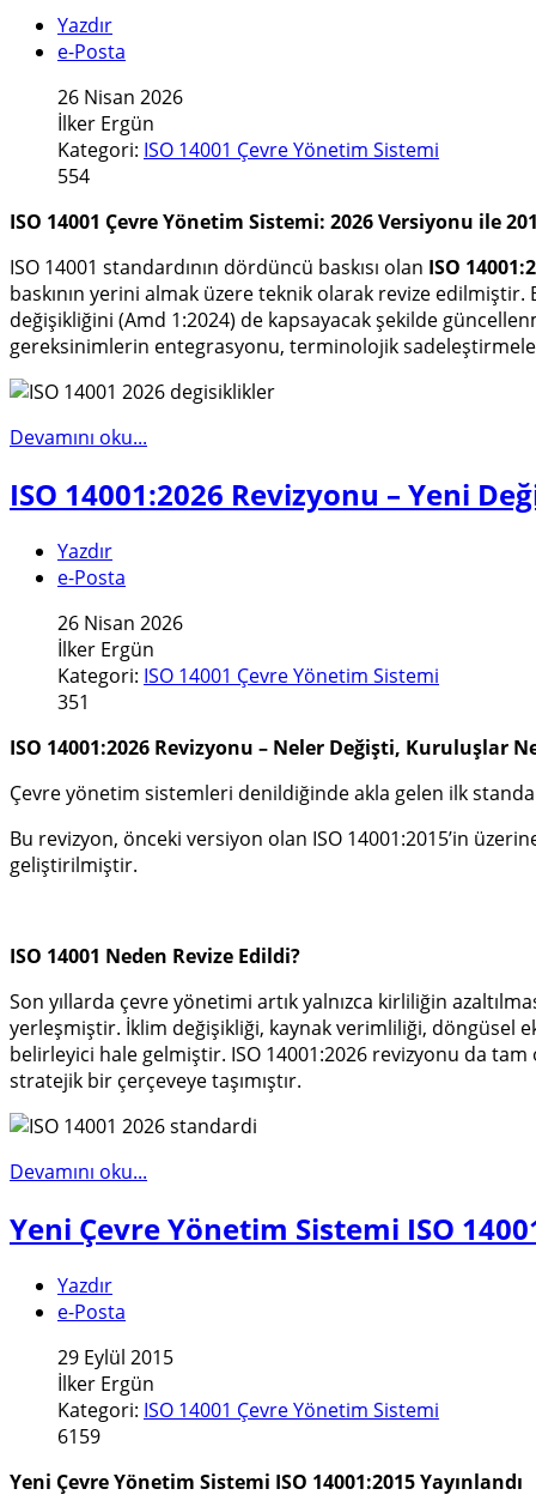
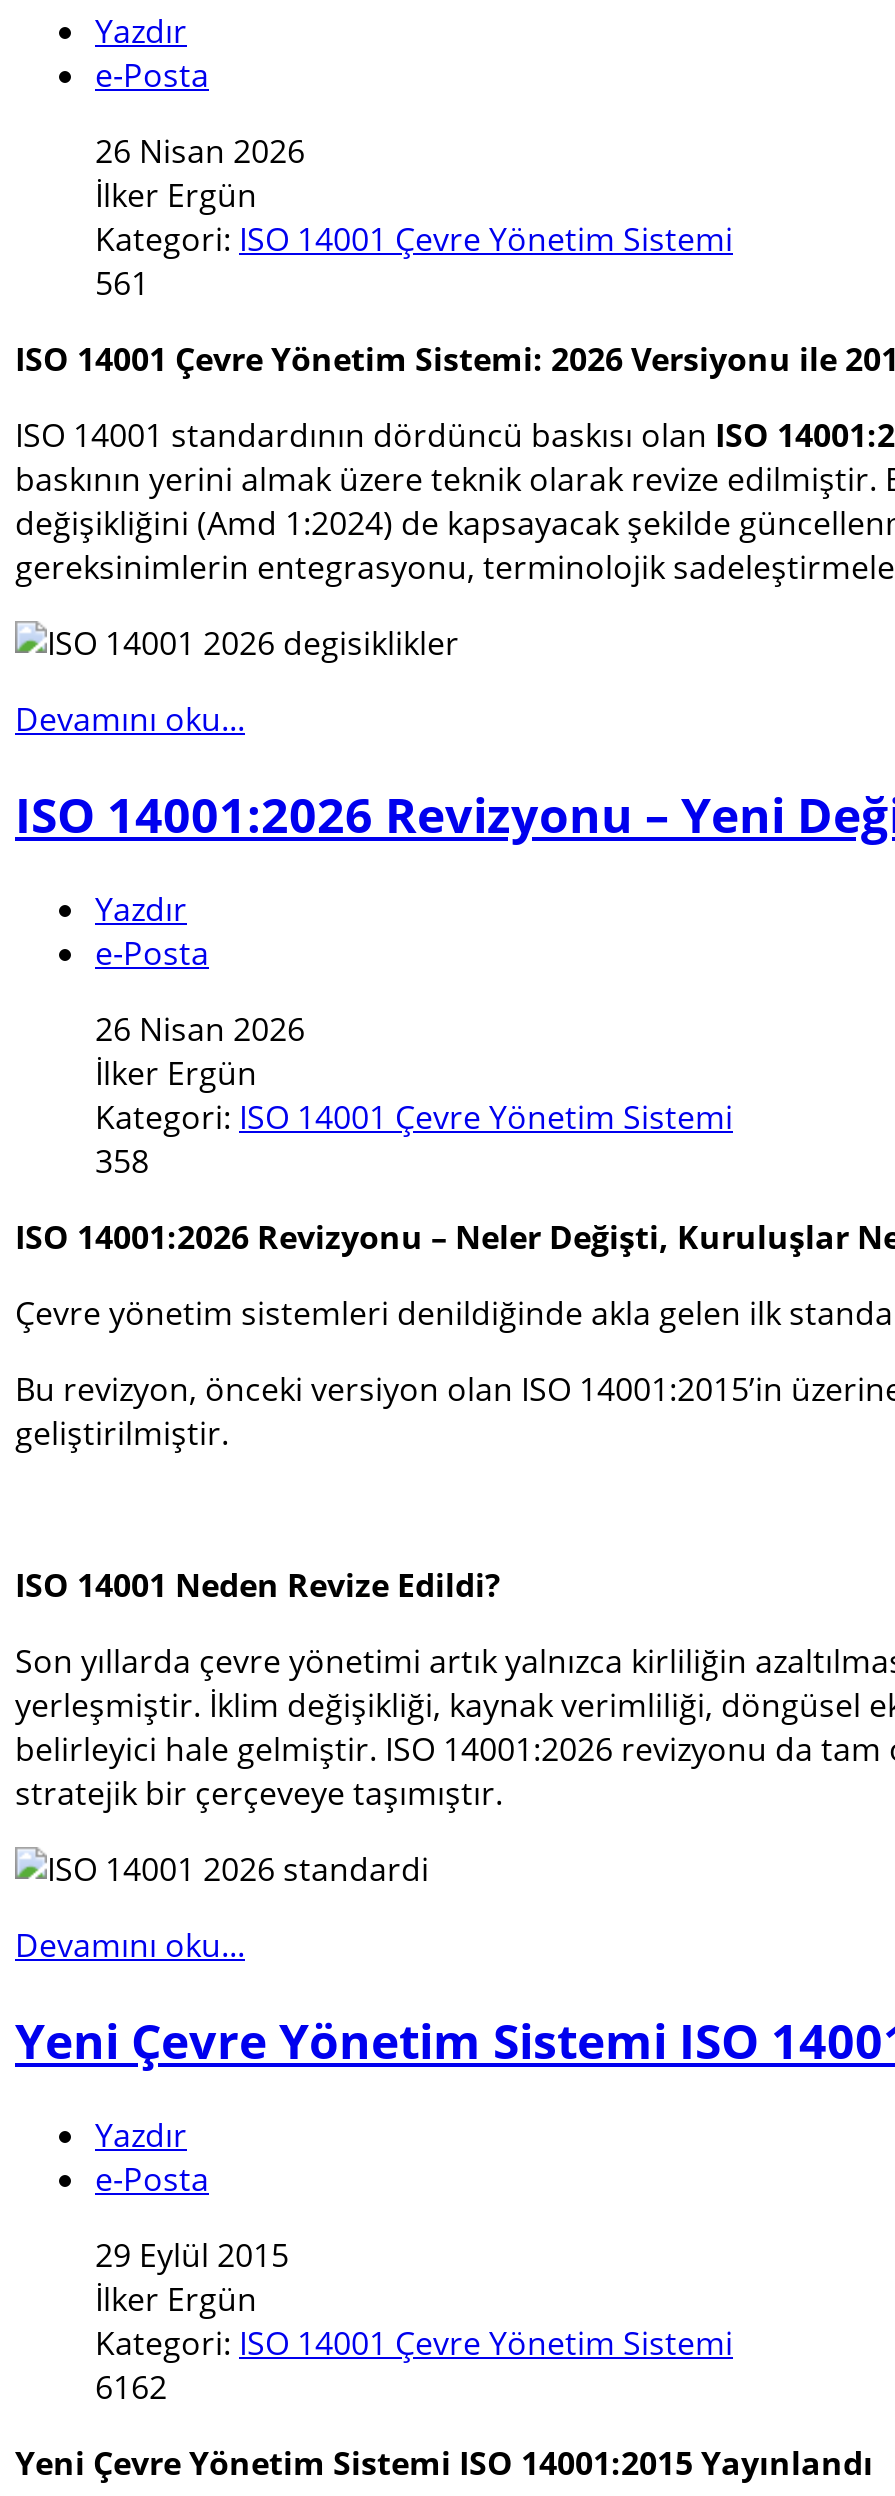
- 554
+ 561

- 351
+ 358

- 6159
+ 6162
